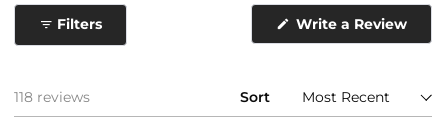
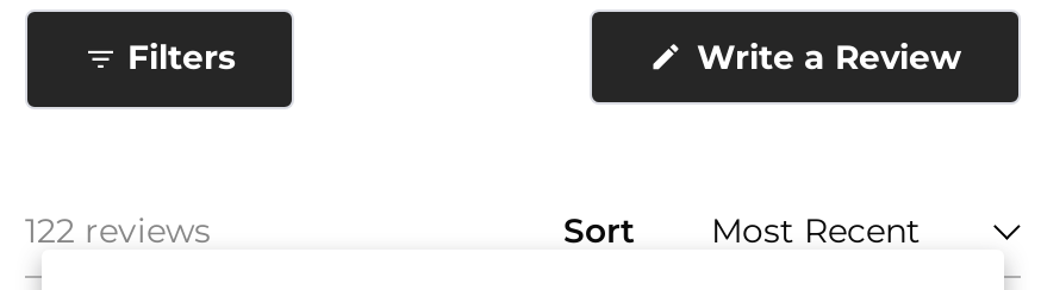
- 118 reviews
+ 122 reviews
